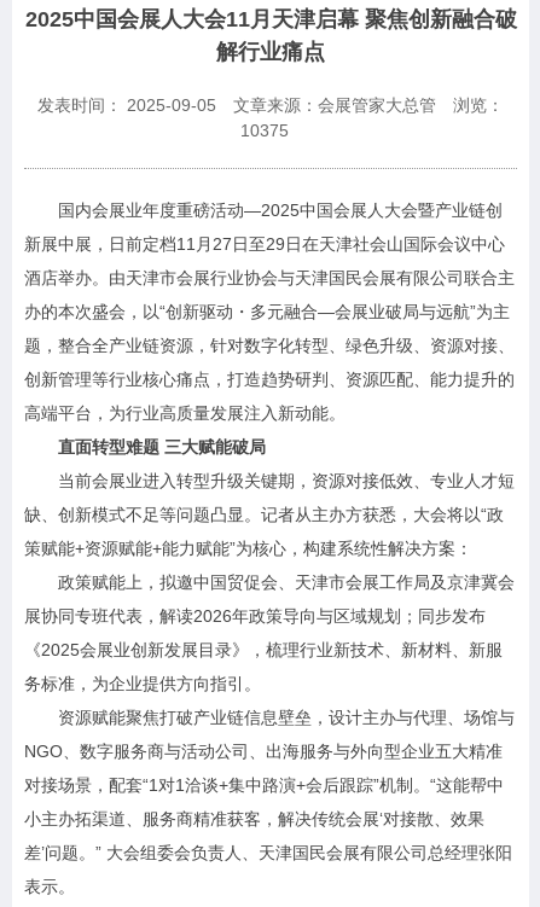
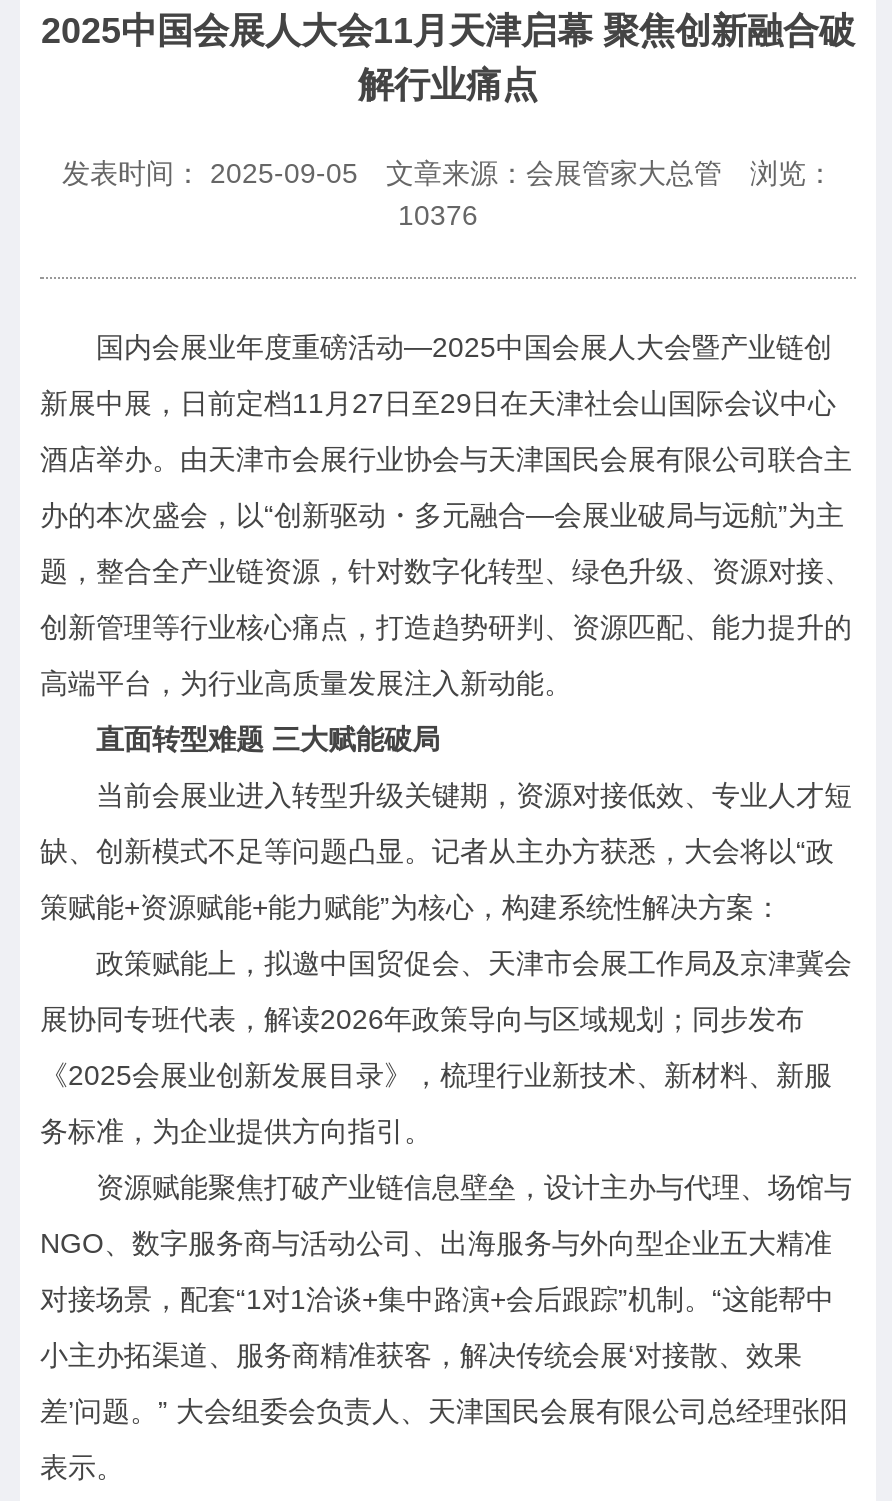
- 10375
+ 10376
